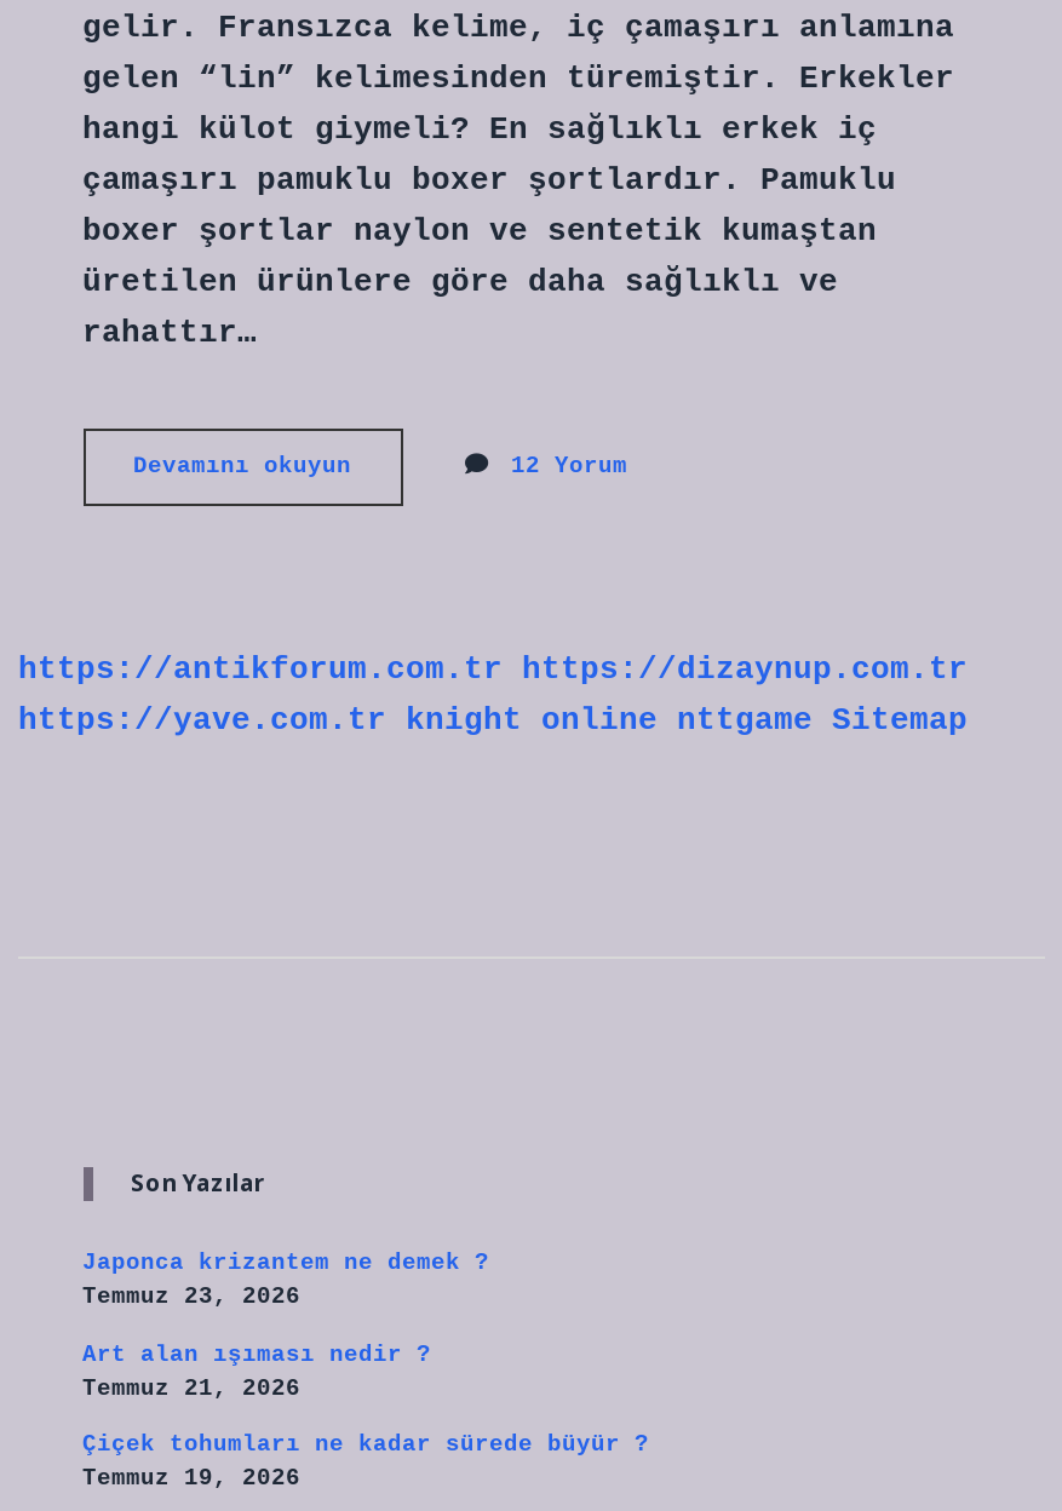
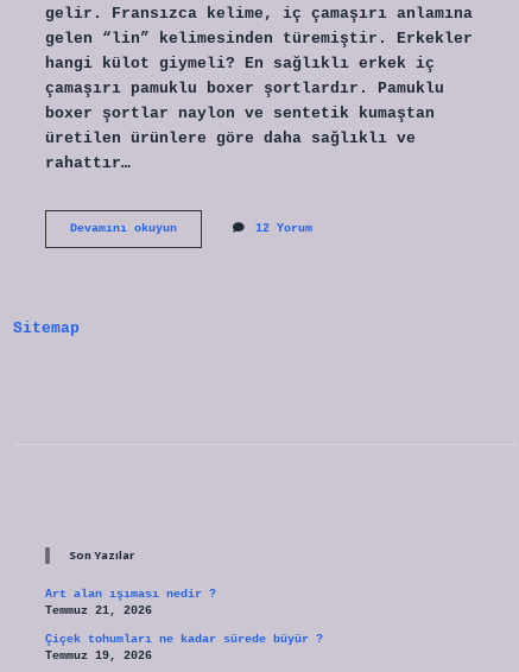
- https://antikforum.com.tr https://dizaynup.com.tr
- https://yave.com.tr knight online nttgame Sitemap
+ Sitemap

- Japonca krizantem ne demek ?
- Temmuz 23, 2026
